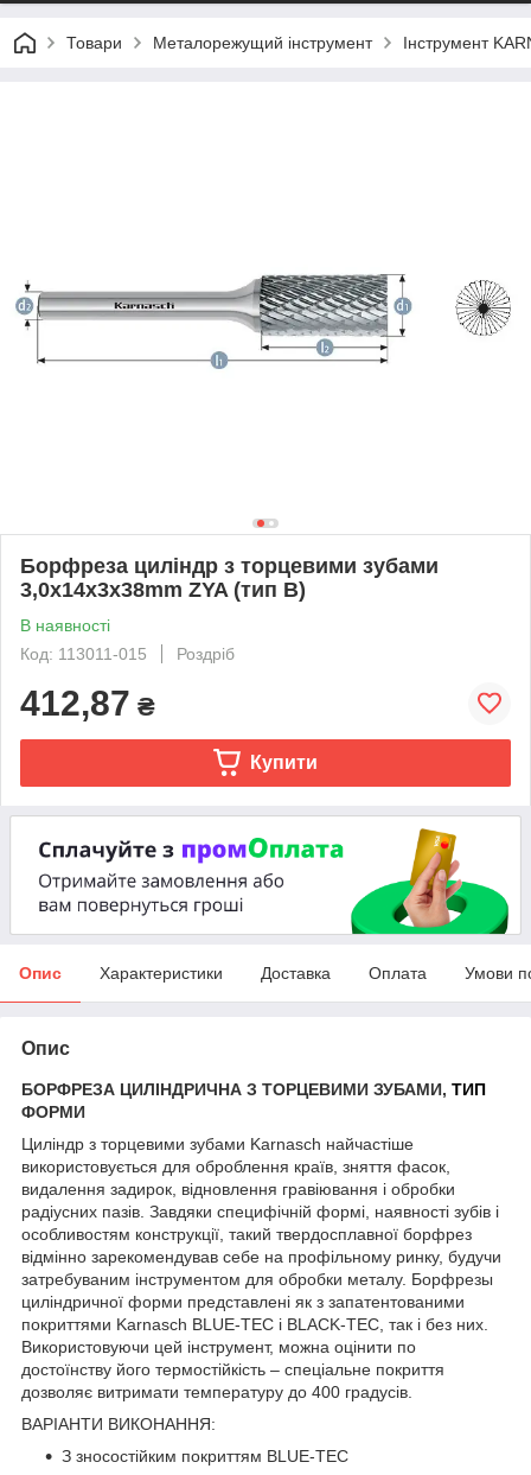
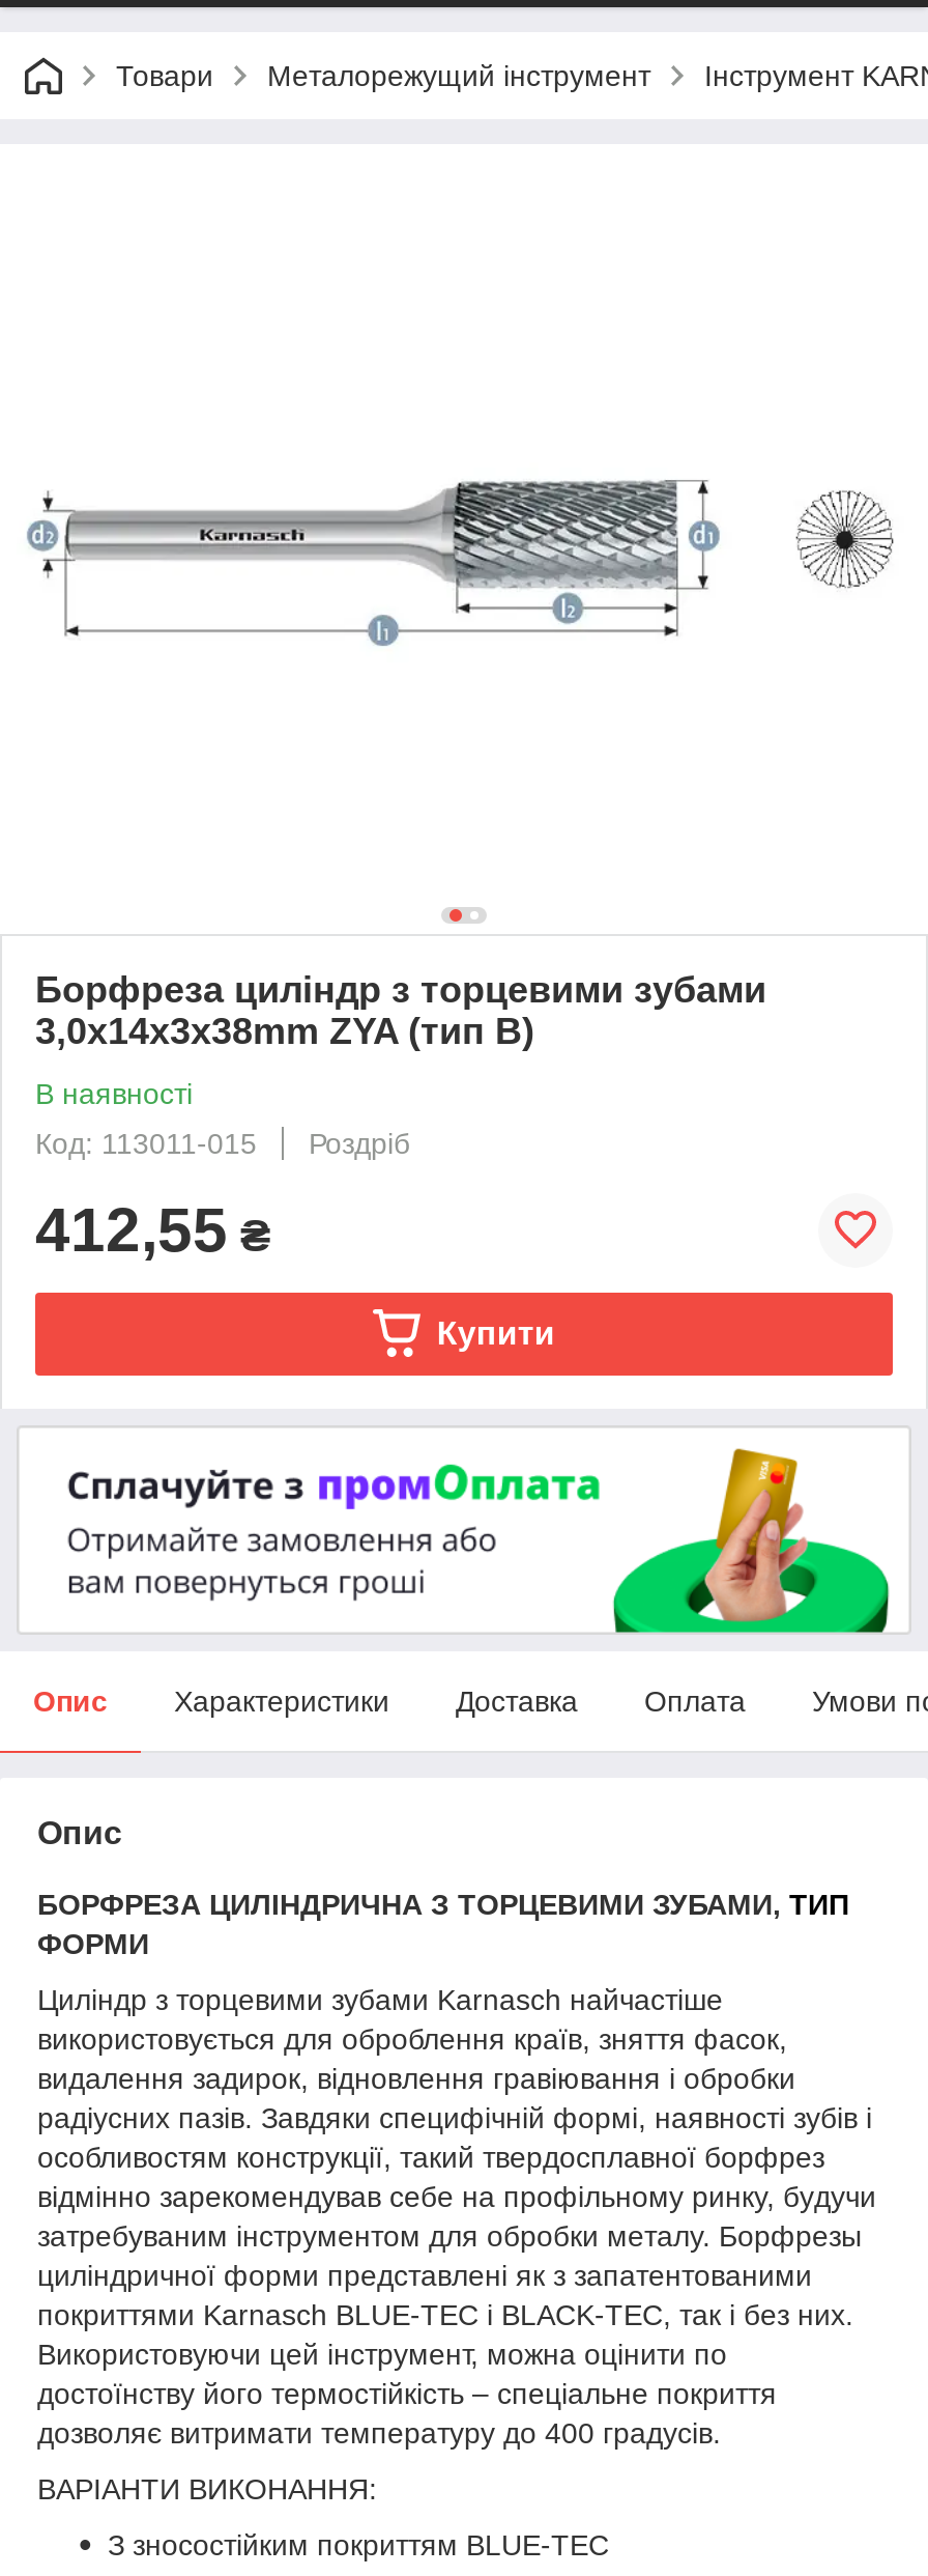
- 412,87 ₴
+ 412,55 ₴
